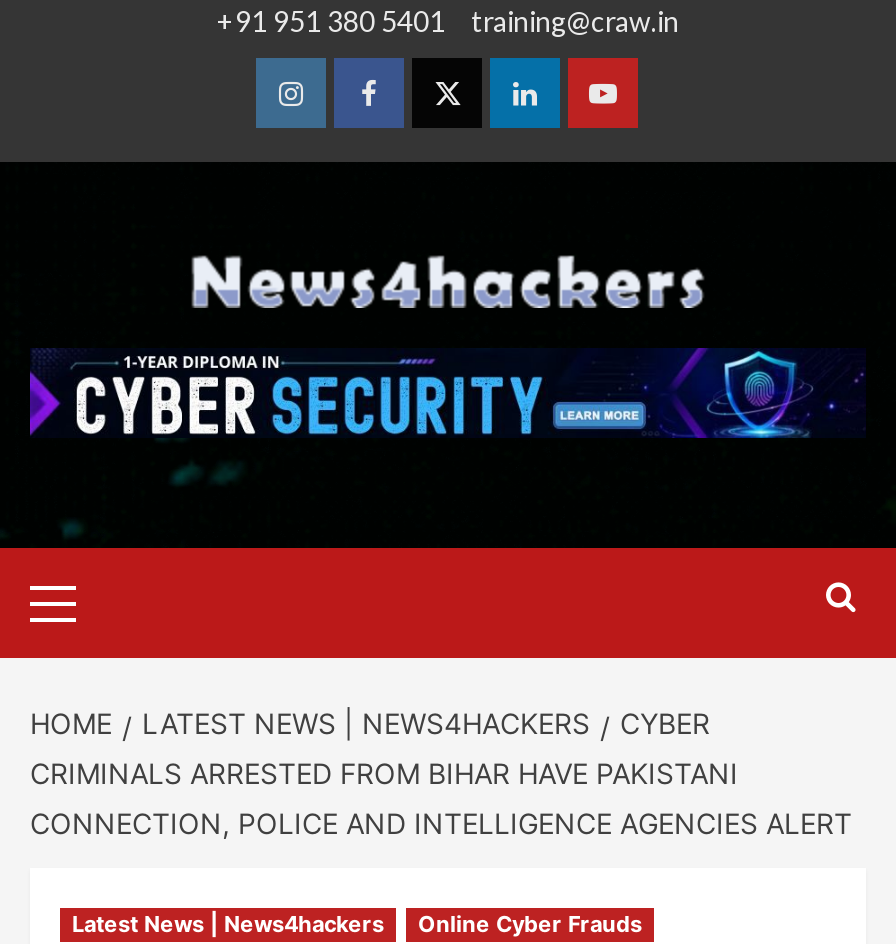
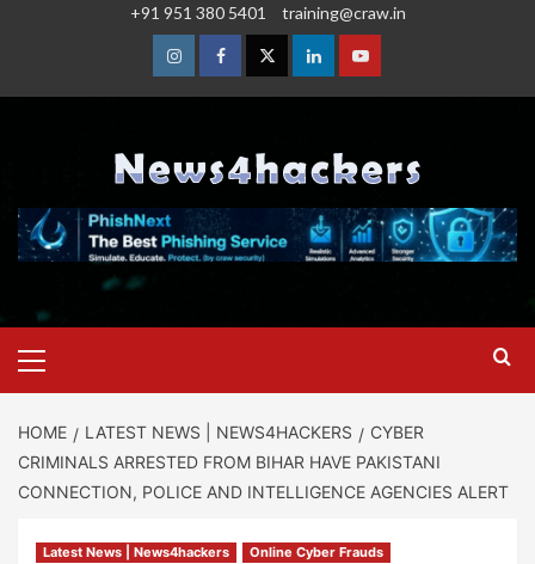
- [image]
+ [image]
